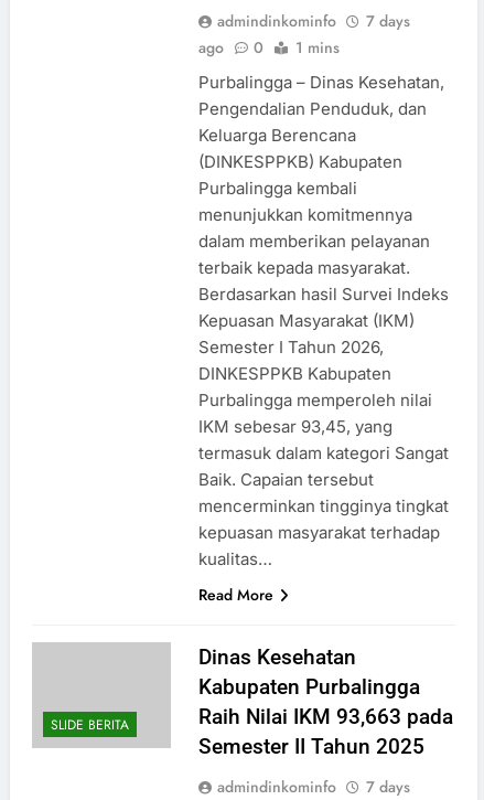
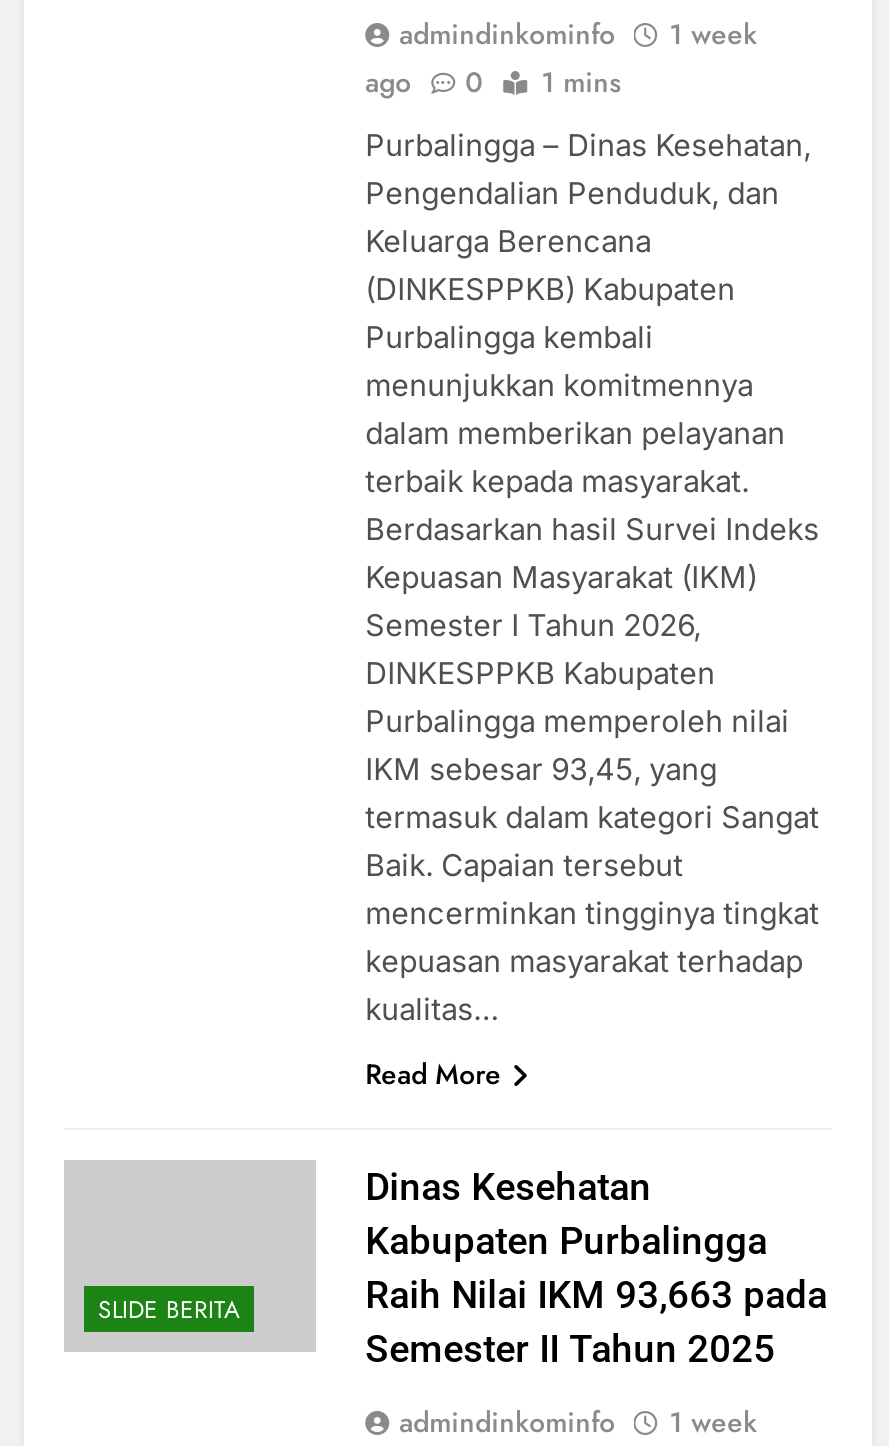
- admindinkominfo 7 days
+ admindinkominfo 1 week

- admindinkominfo 7 days
+ admindinkominfo 1 week
